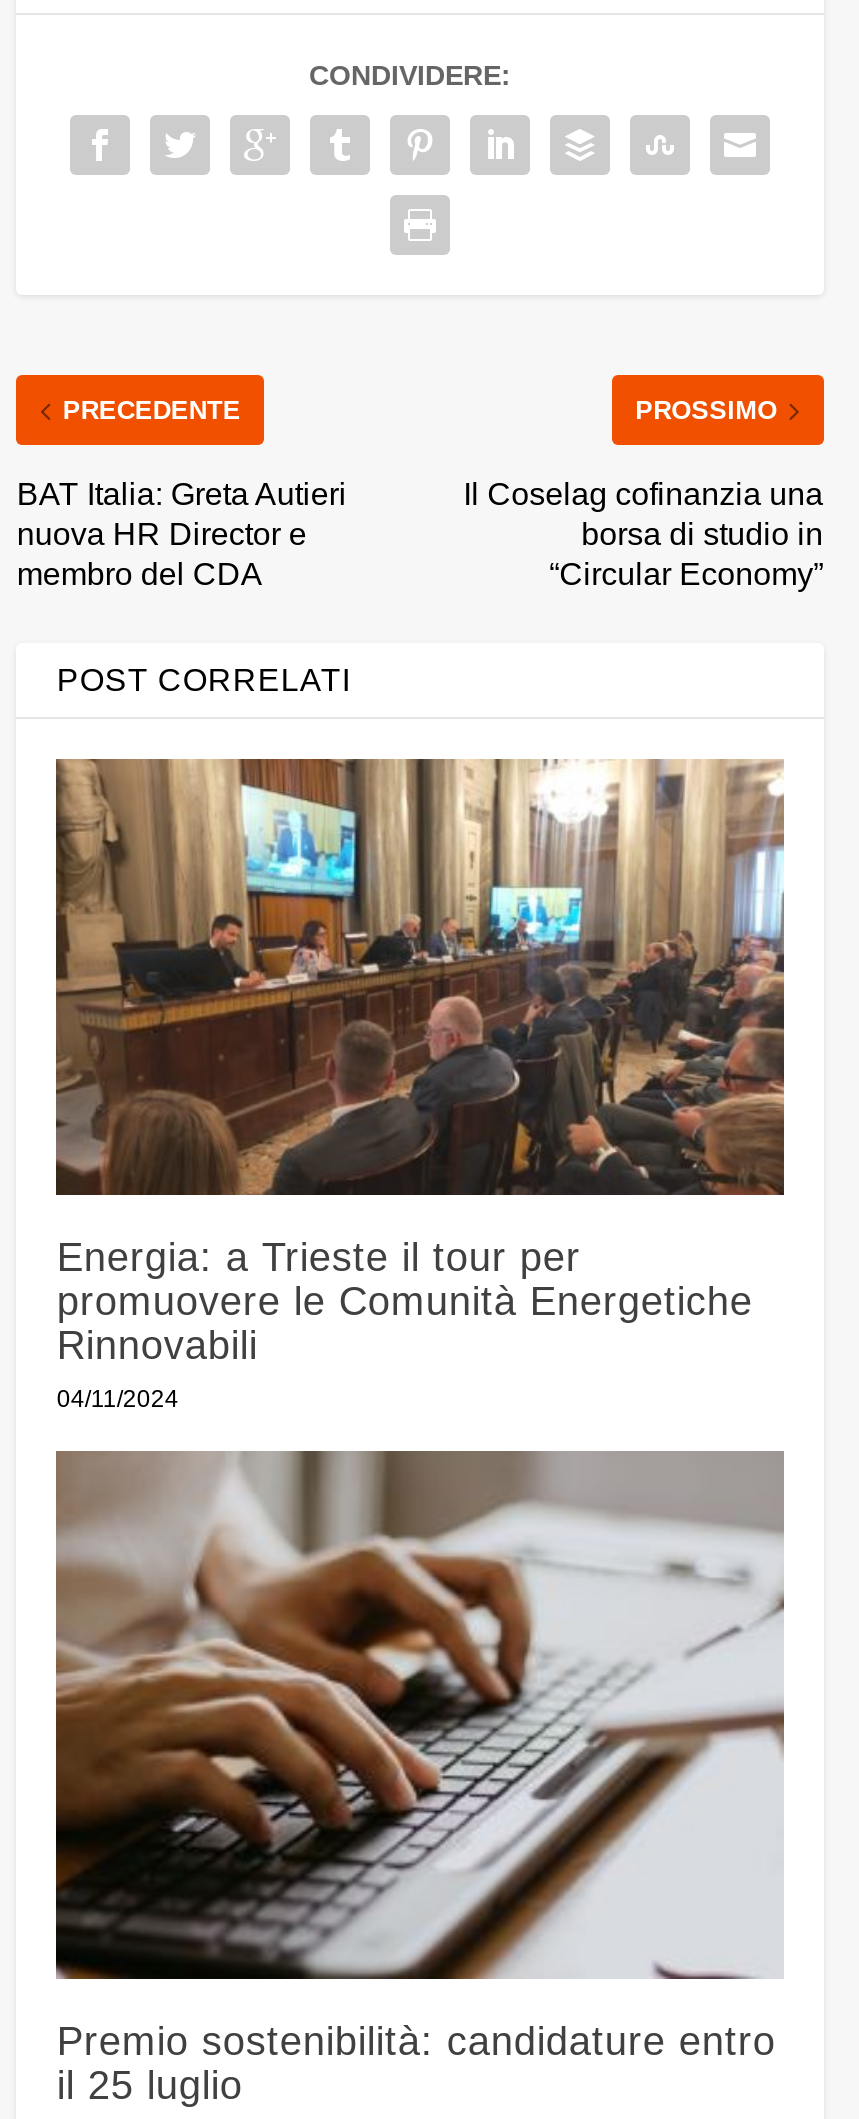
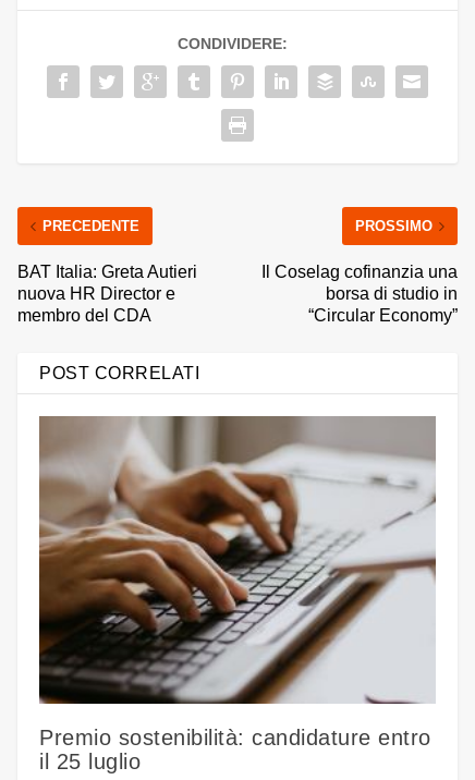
- [image]
- Energia: a Trieste il tour per
- promuovere le Comunità Energetiche
- Rinnovabili
- 04/11/2024
